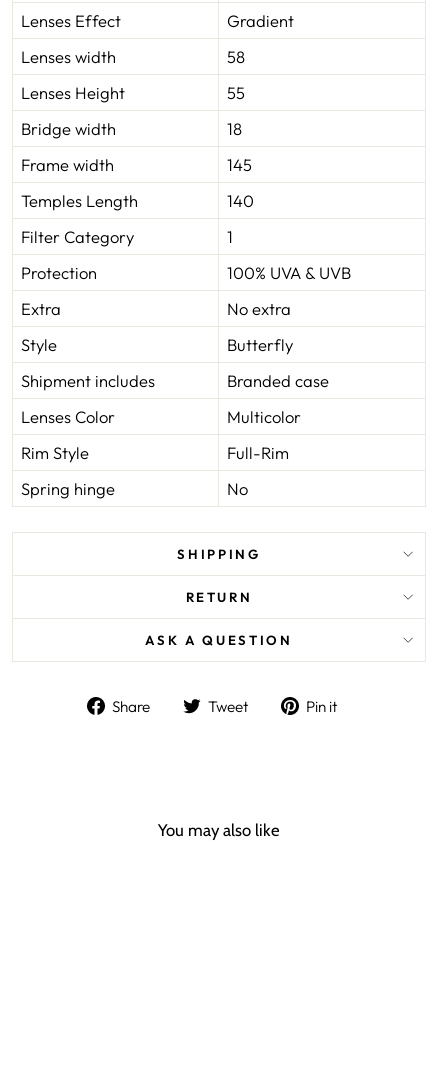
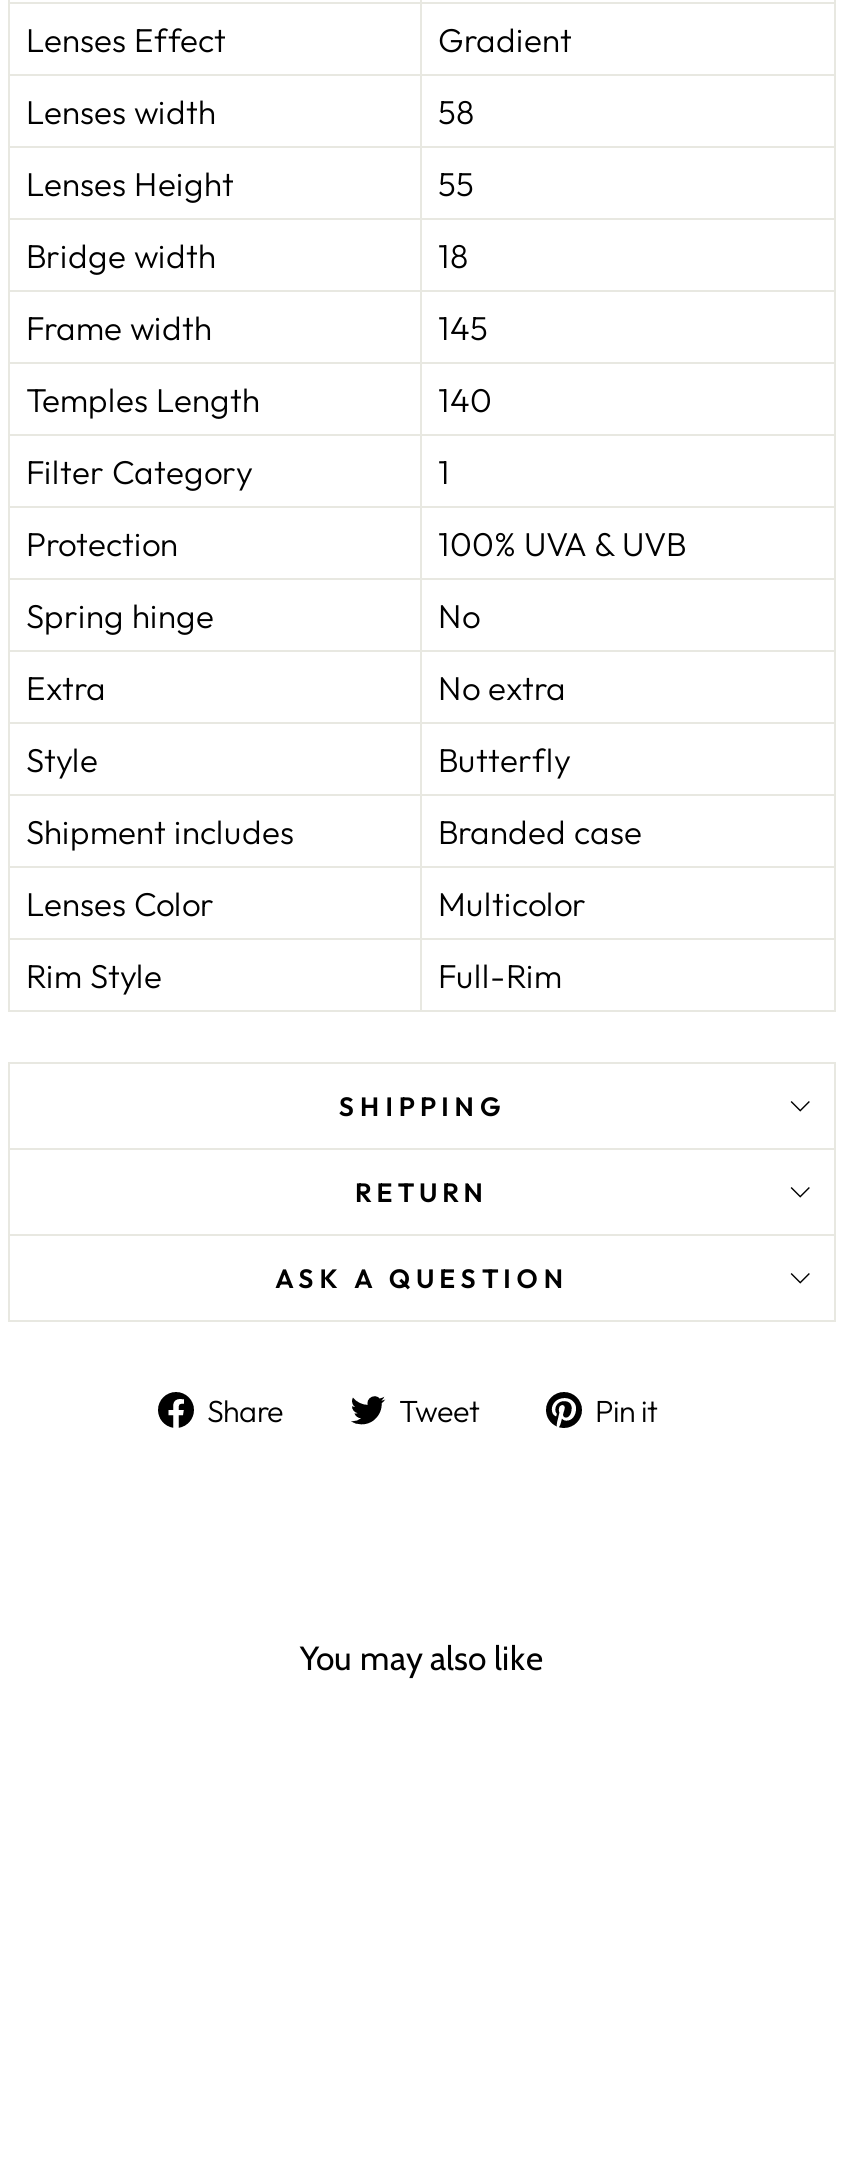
moved down: Extra | No extra | Style | ... | Rim Style | Full-Rim

moved up: Spring hinge | No
